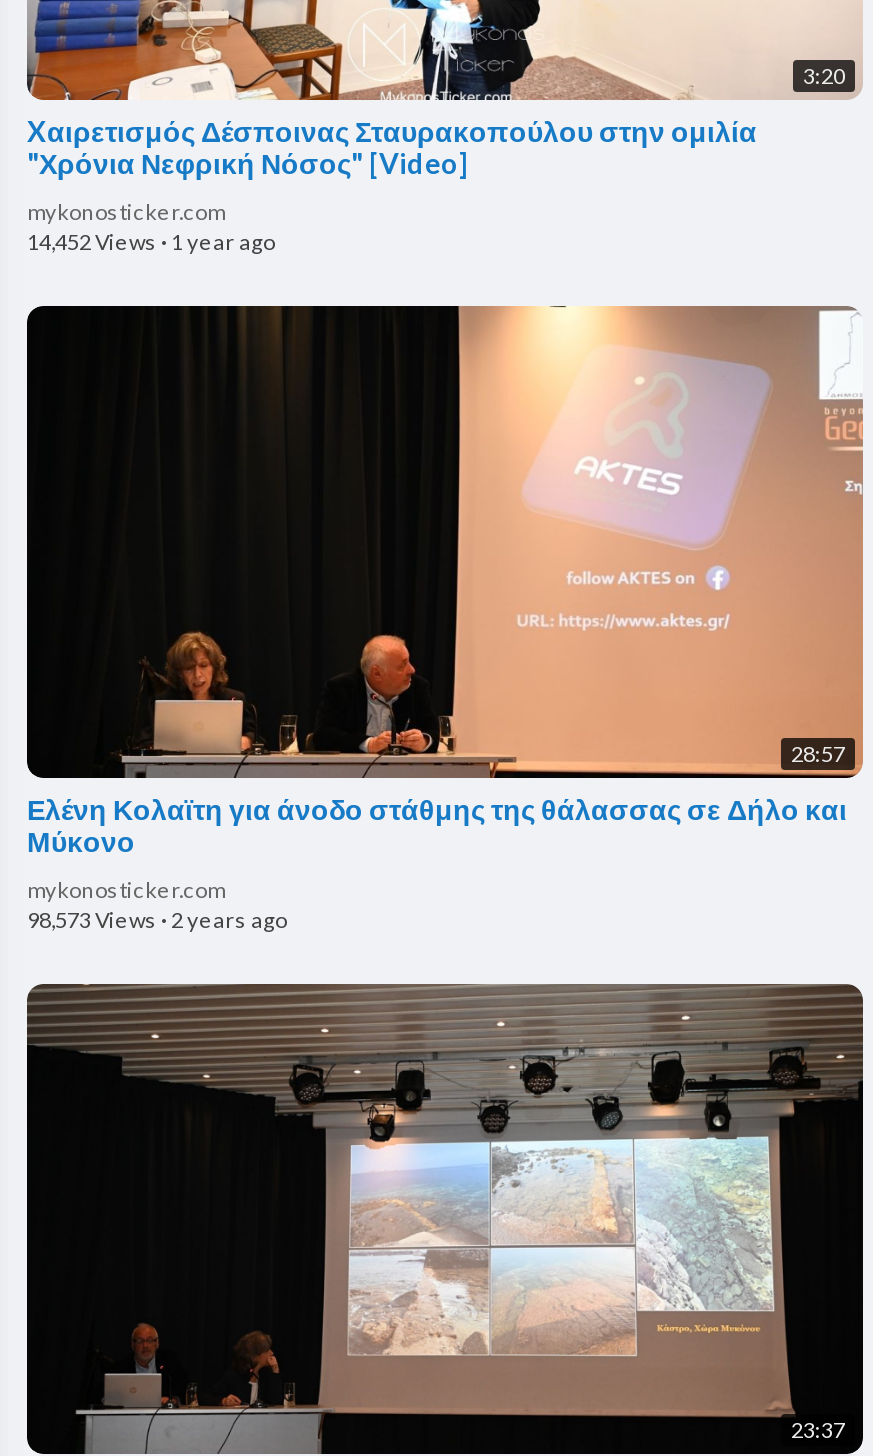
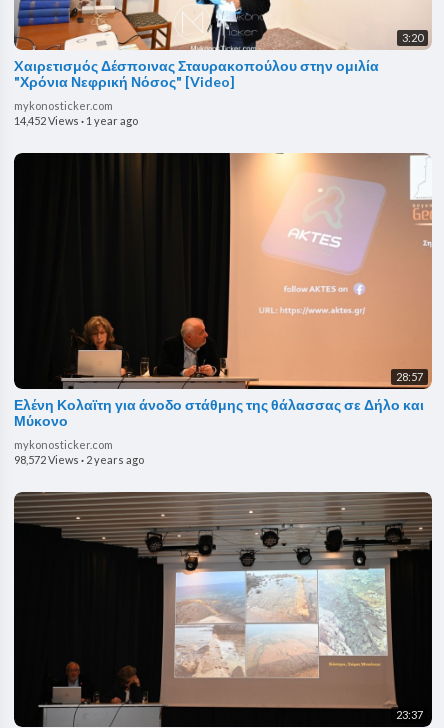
- 98,573 Views · 2 years ago
+ 98,572 Views · 2 years ago
